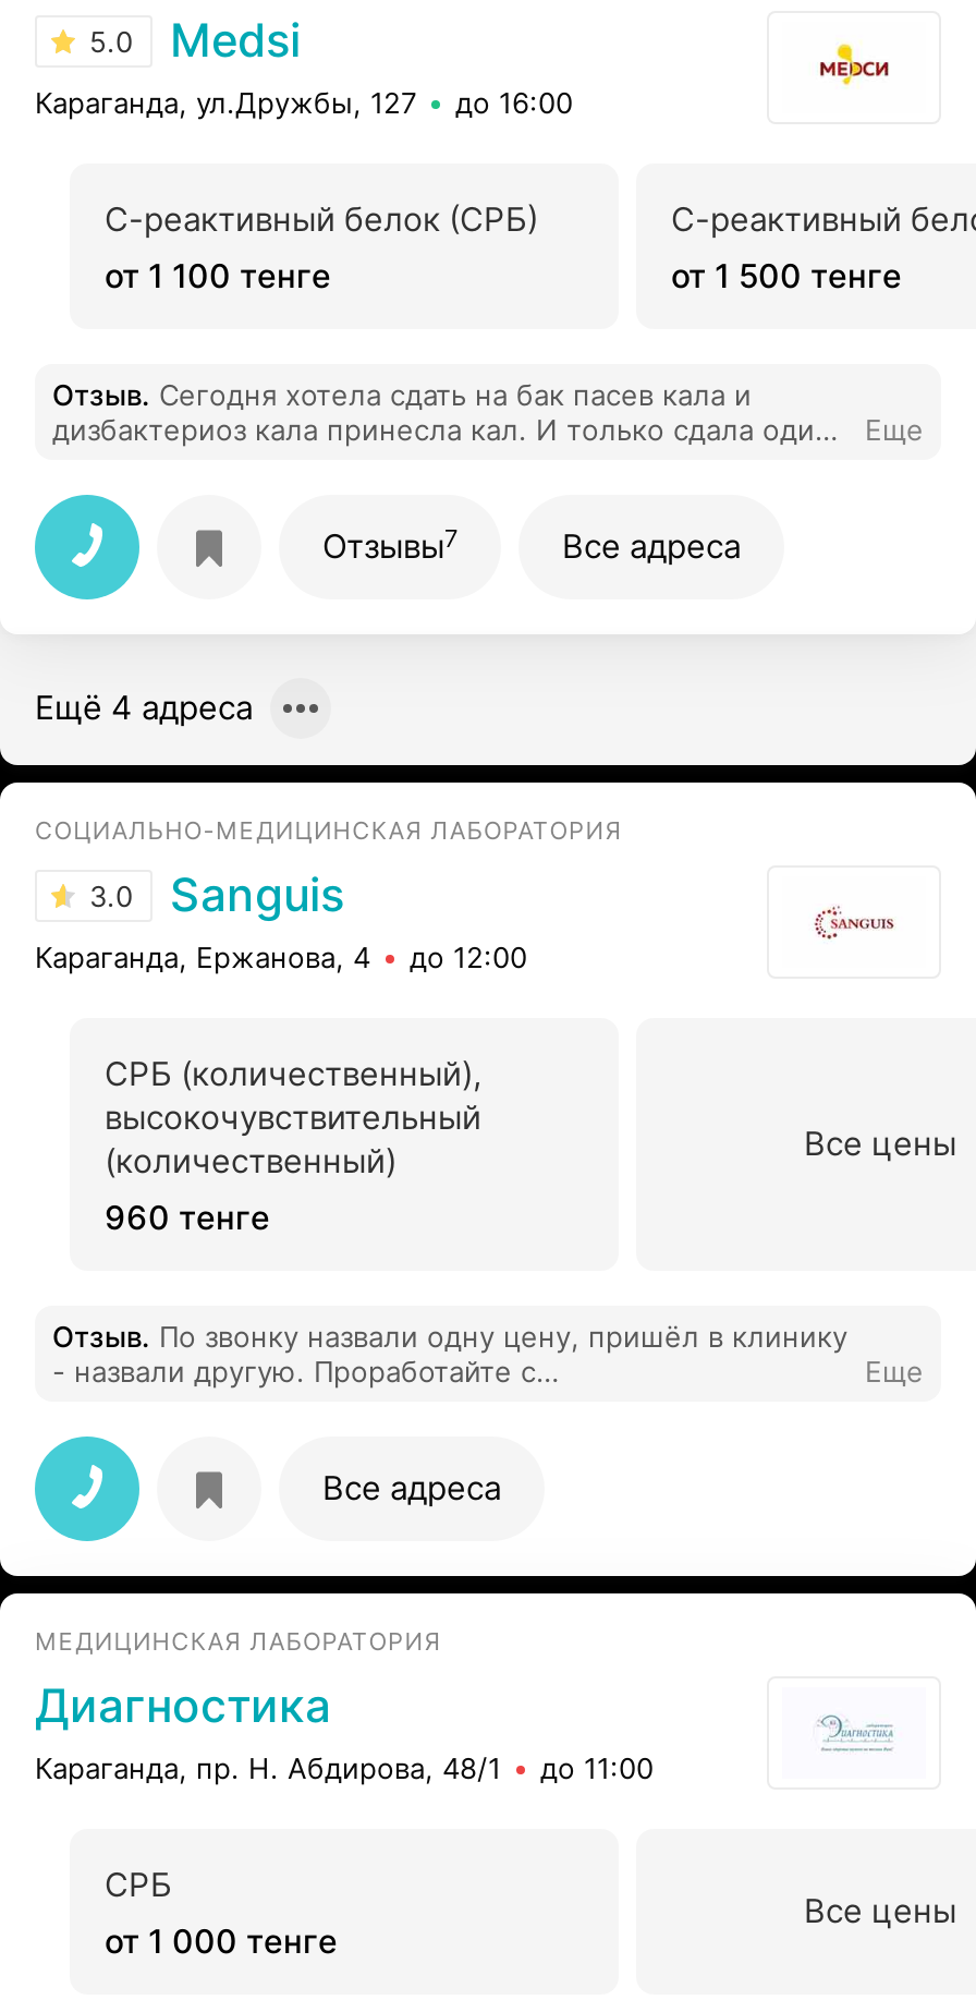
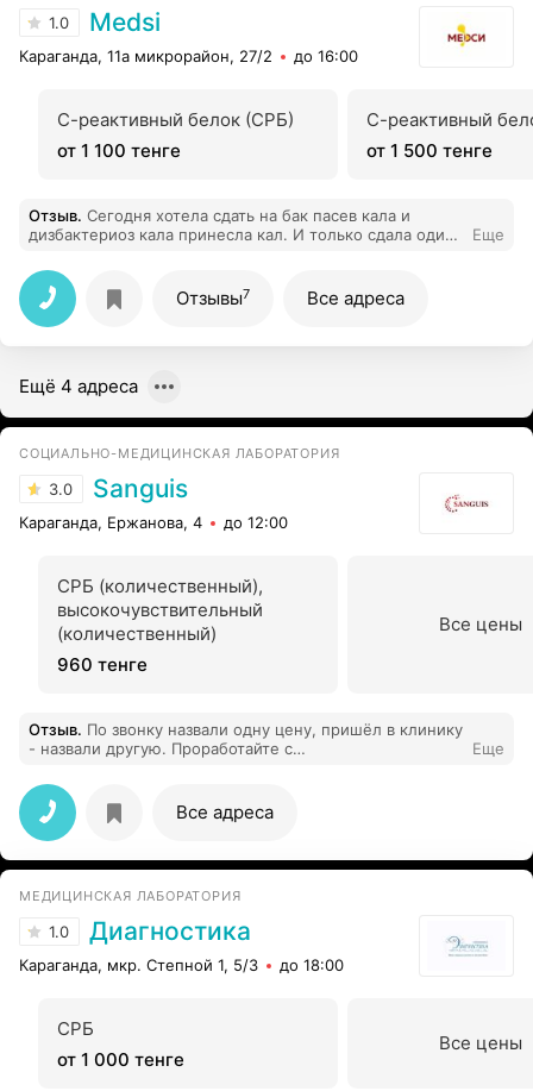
- 5.0 Medsi
+ 1.0 Medsi

- Караганда, ул.Дружбы, 127
+ Караганда, 11а микрорайон, 27/2

+ 1.0

- Караганда, пр. Н. Абдирова, 48/1
+ Караганда, мкр. Степной 1, 5/3

- до 11:00
+ до 18:00
